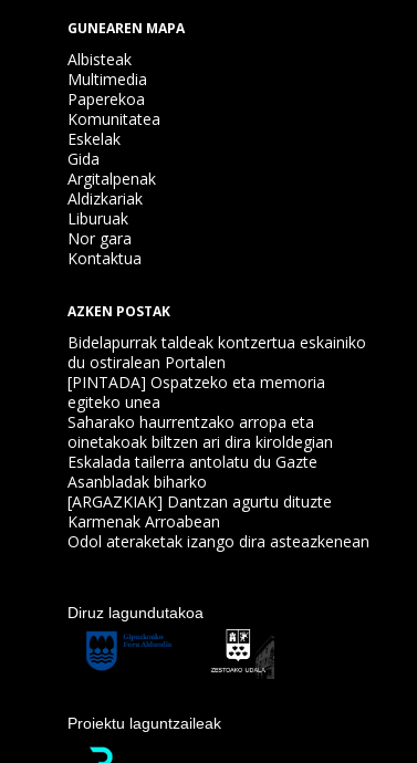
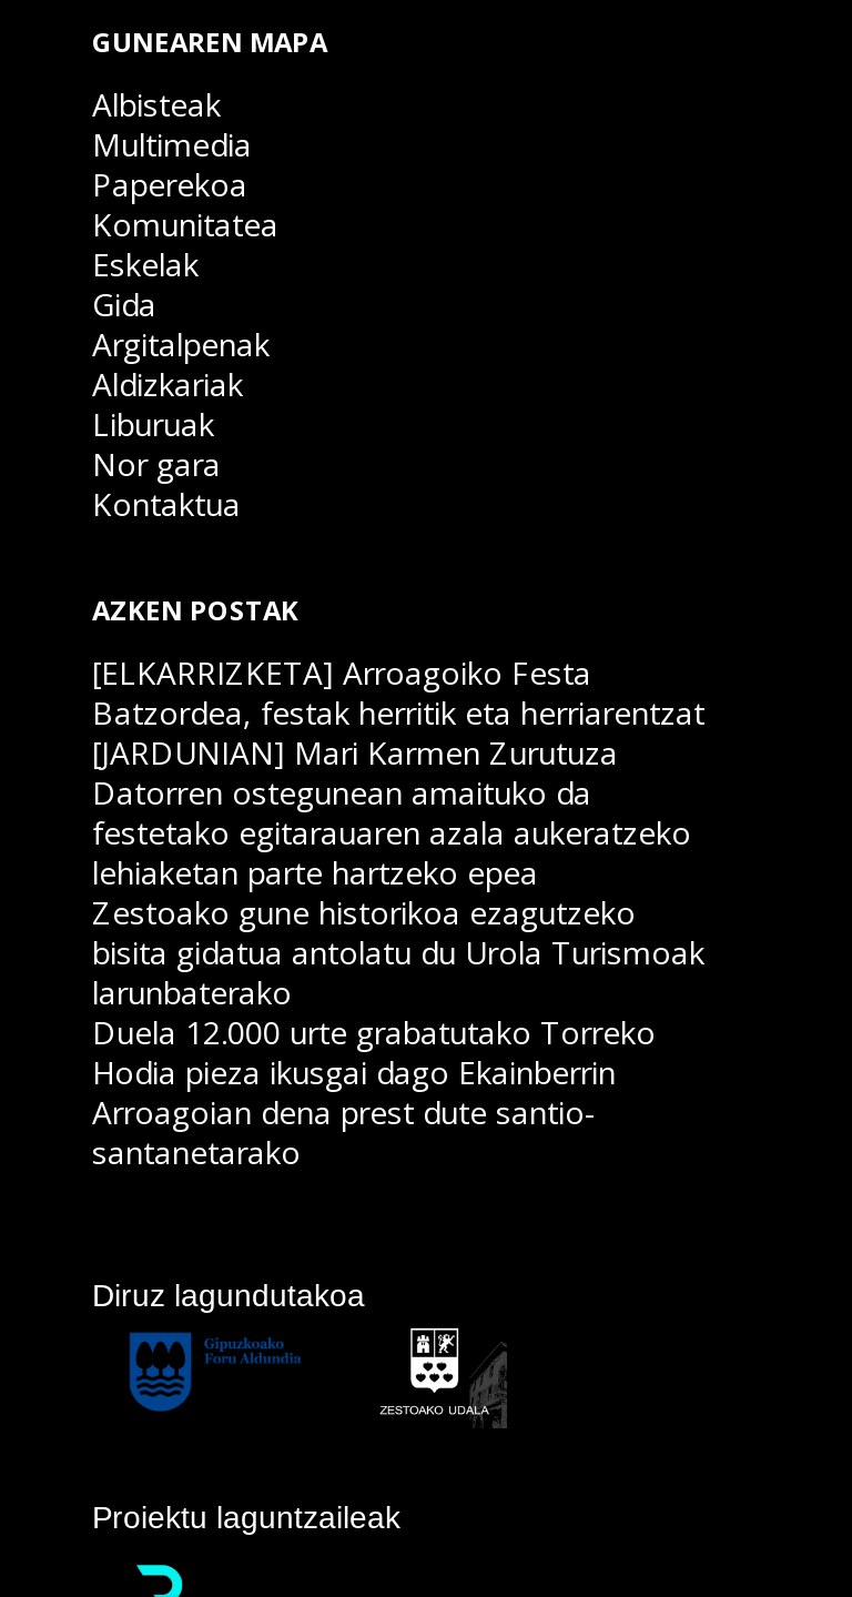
- Bidelapurrak taldeak kontzertua eskainiko
- du ostiralean Portalen
- [PINTADA] Ospatzeko eta memoria
- egiteko unea
- Saharako haurrentzako arropa eta
- oinetakoak biltzen ari dira kiroldegian
- Eskalada tailerra antolatu du Gazte
- Asanbladak biharko
- [ARGAZKIAK] Dantzan agurtu dituzte
- Karmenak Arroabean
- Odol ateraketak izango dira asteazkenean
+ [ELKARRIZKETA] Arroagoiko Festa
+ Batzordea, festak herritik eta herriarentzat
+ [JARDUNIAN] Mari Karmen Zurutuza
+ Datorren ostegunean amaituko da
+ festetako egitarauaren azala aukeratzeko
+ lehiaketan parte hartzeko epea
+ Zestoako gune historikoa ezagutzeko
+ bisita gidatua antolatu du Urola Turismoak
+ larunbaterako
+ Duela 12.000 urte grabatutako Torreko
+ Hodia pieza ikusgai dago Ekainberrin
+ Arroagoian dena prest dute santio-
+ santanetarako
